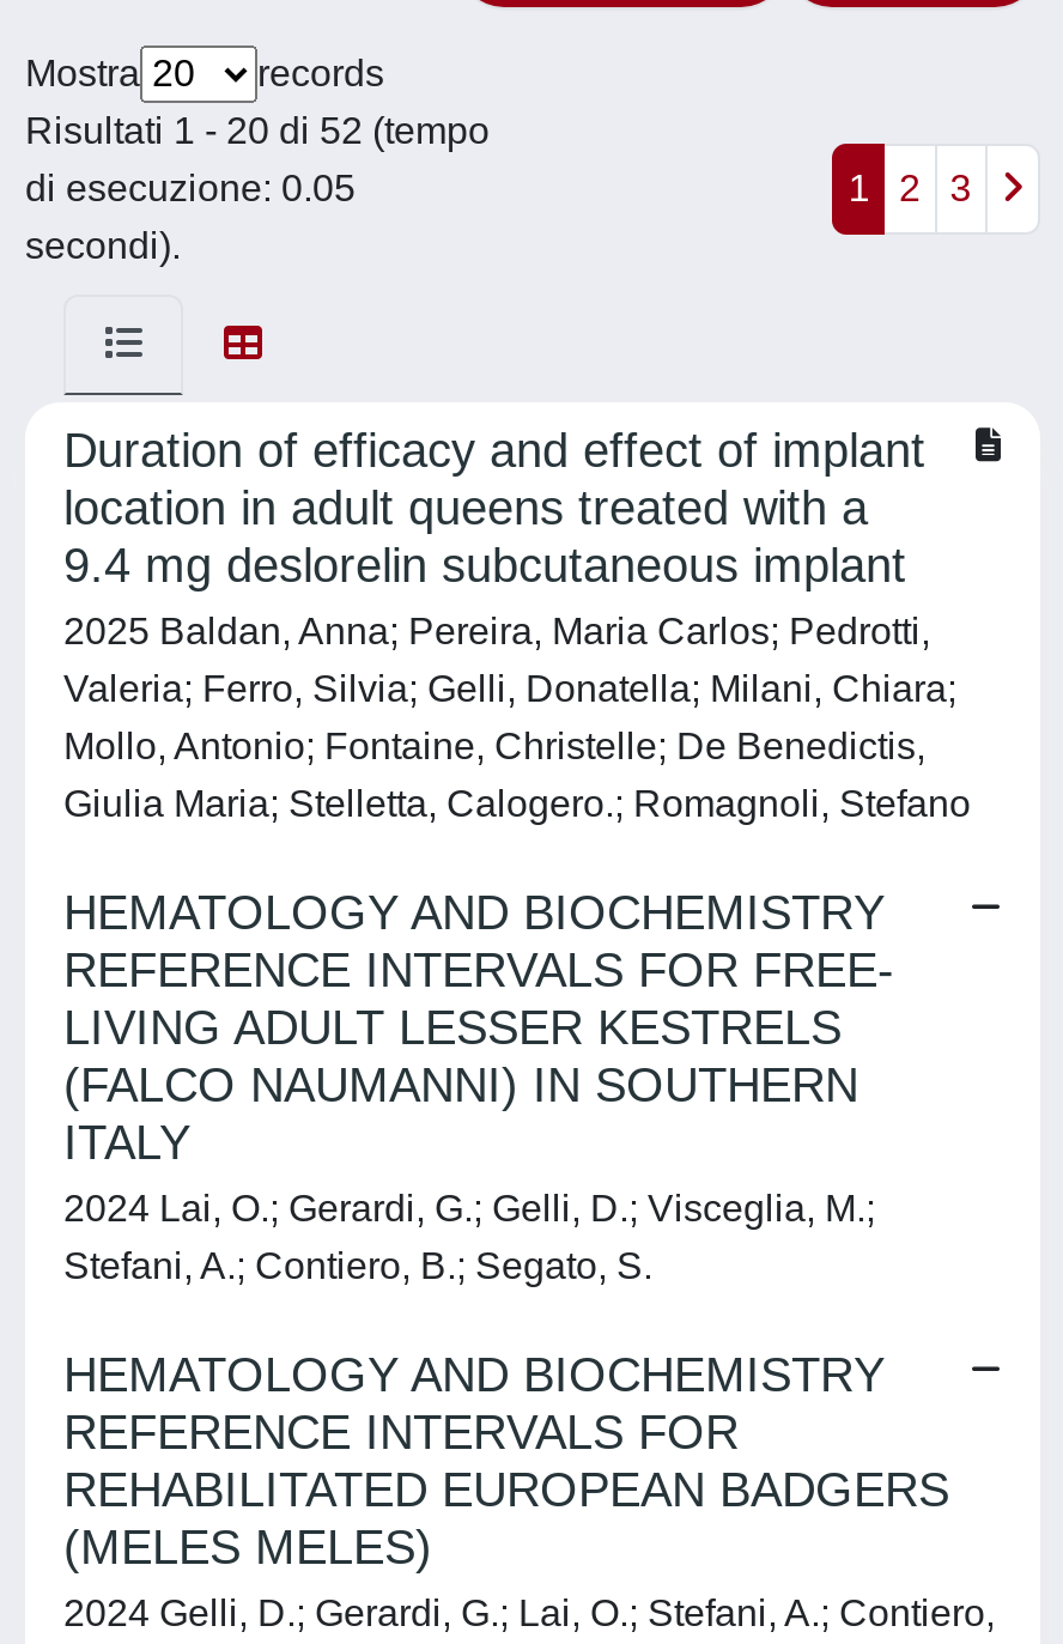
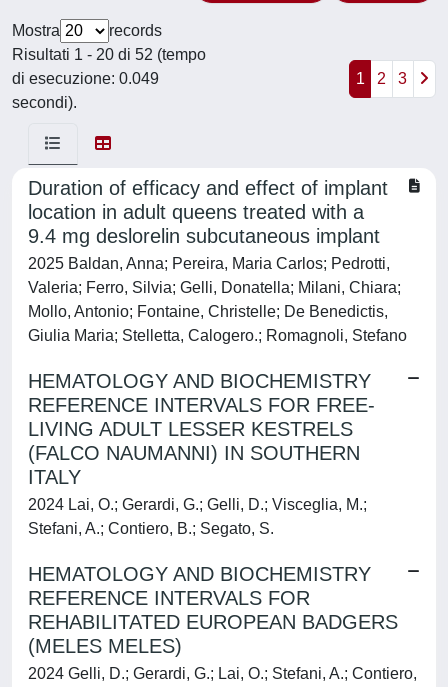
- di esecuzione: 0.05
+ di esecuzione: 0.049
